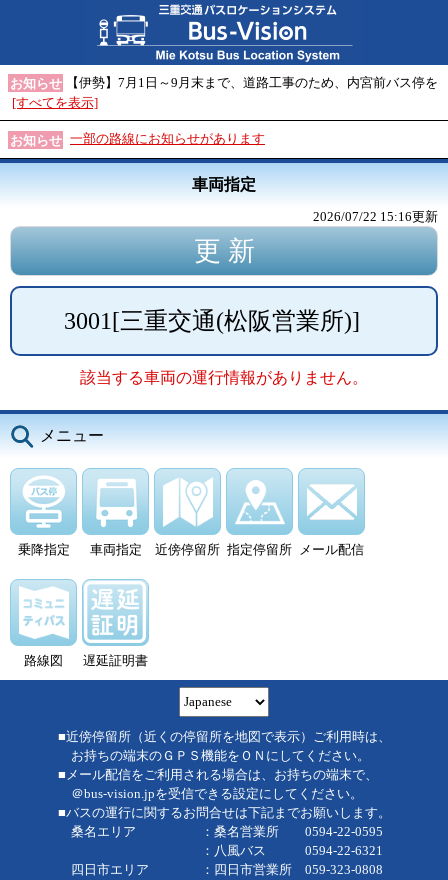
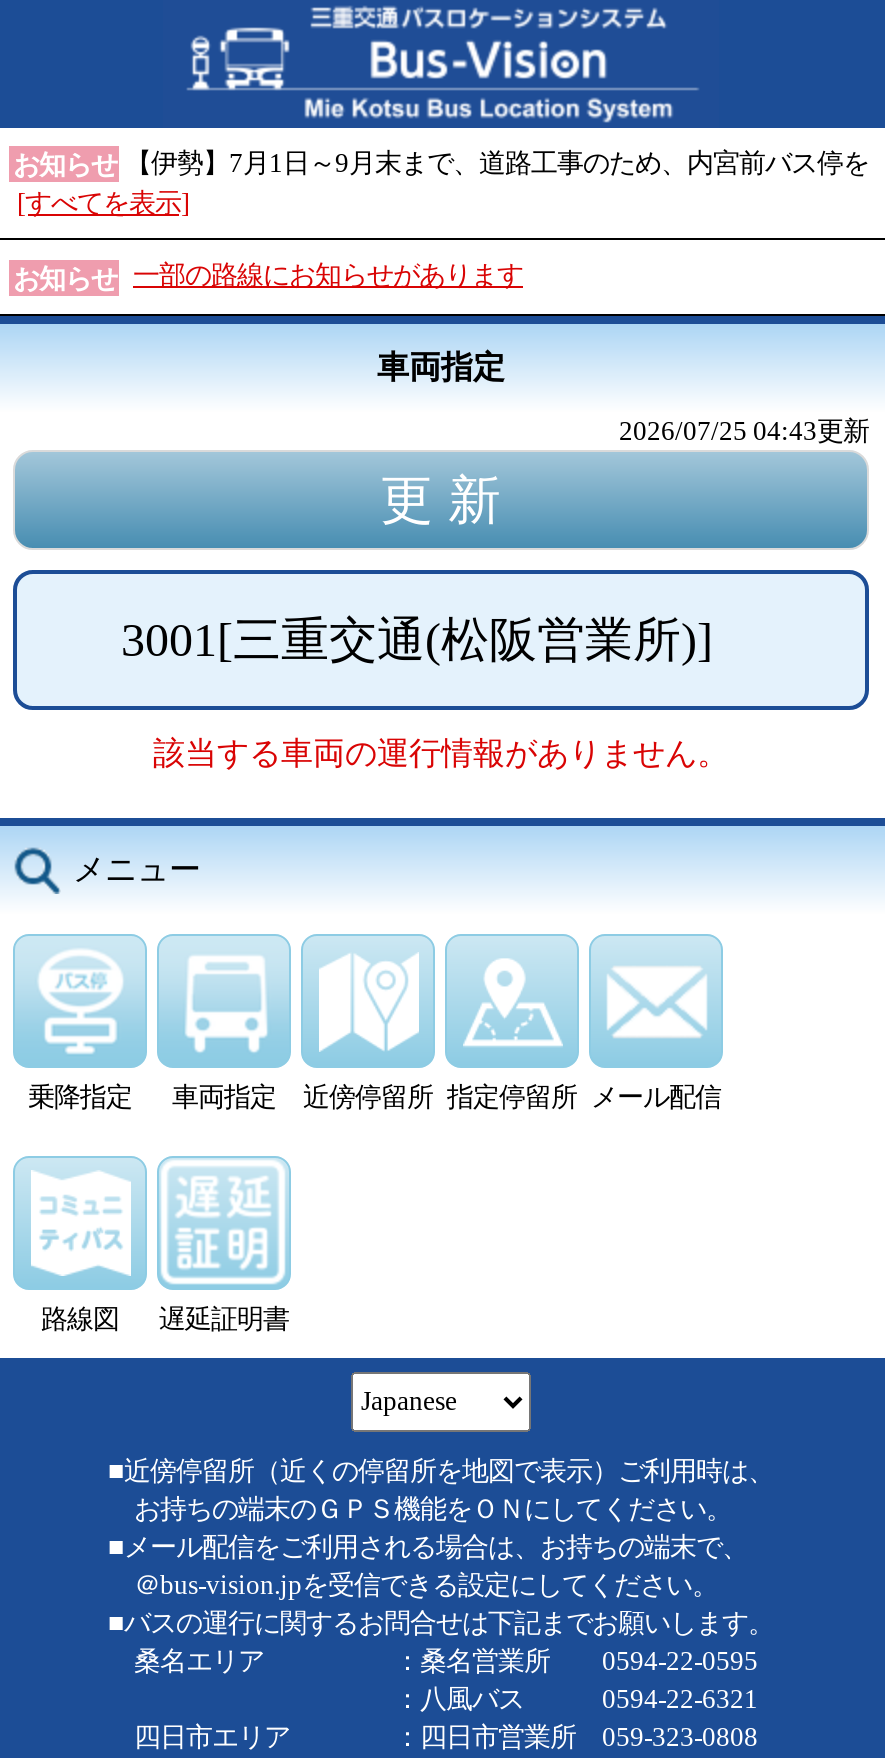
- 2026/07/22 15:16更新
+ 2026/07/25 04:43更新
